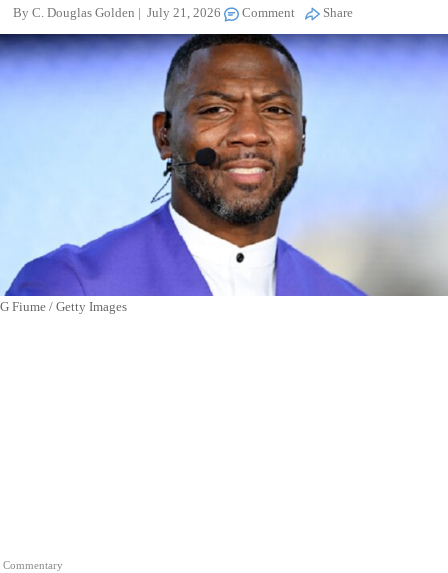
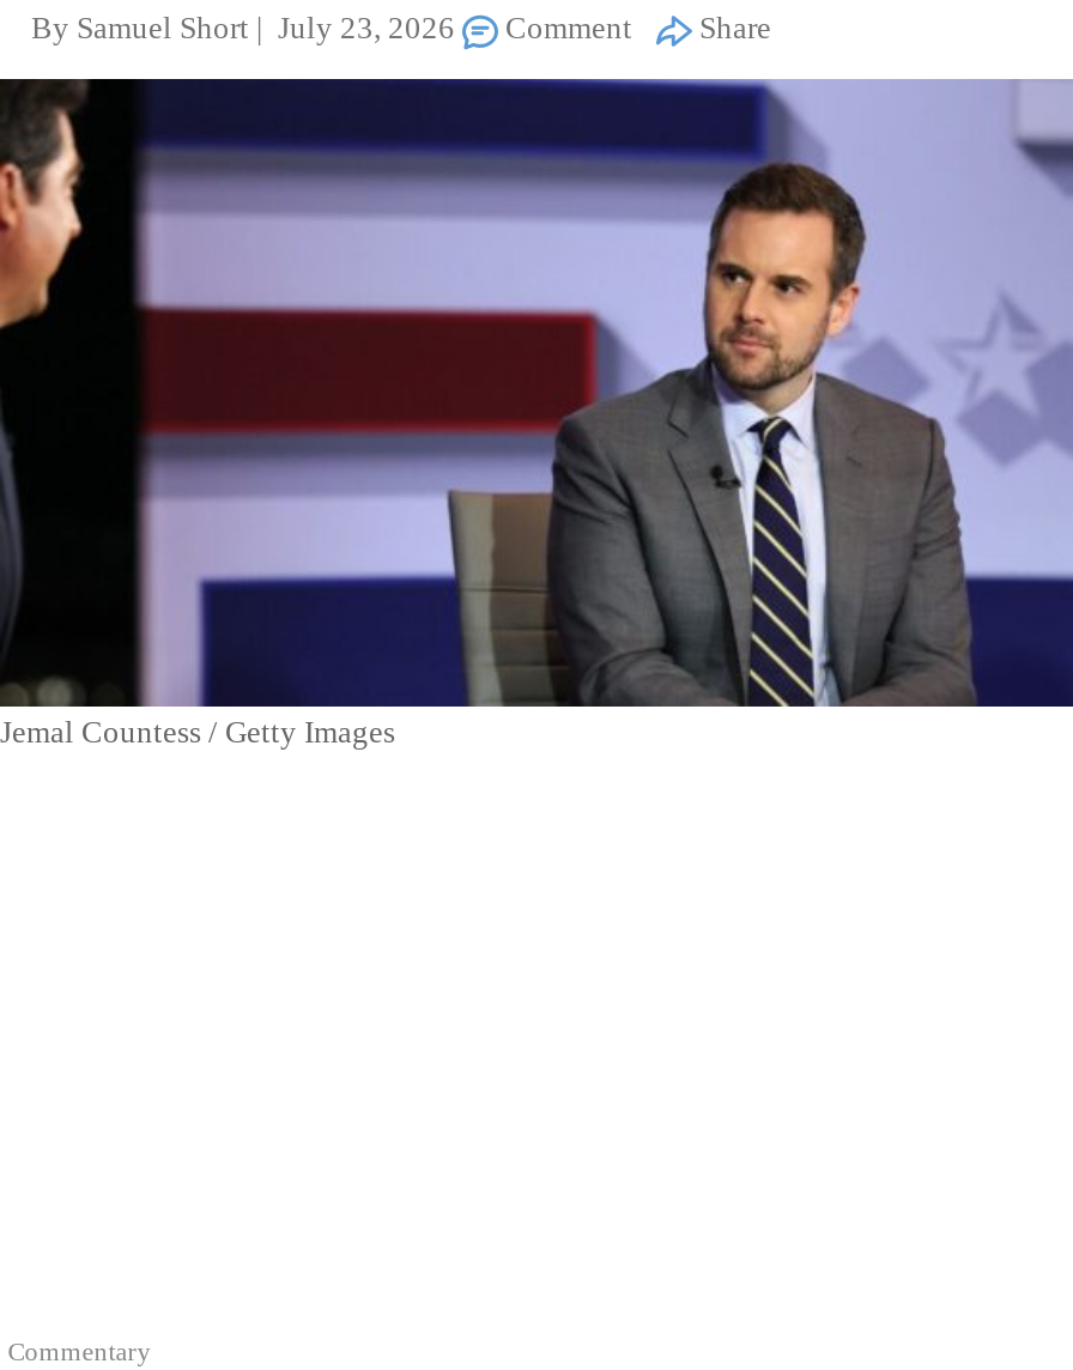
- By C. Douglas Golden July 21, 2026
+ By Samuel Short July 23, 2026

- [image]
- G Fiume / Getty Images
+ [image]
+ Jemal Countess / Getty Images
